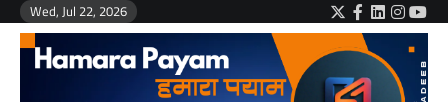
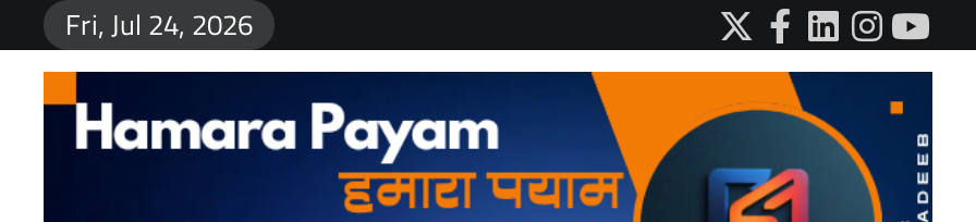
- Wed, Jul 22, 2026
+ Fri, Jul 24, 2026
